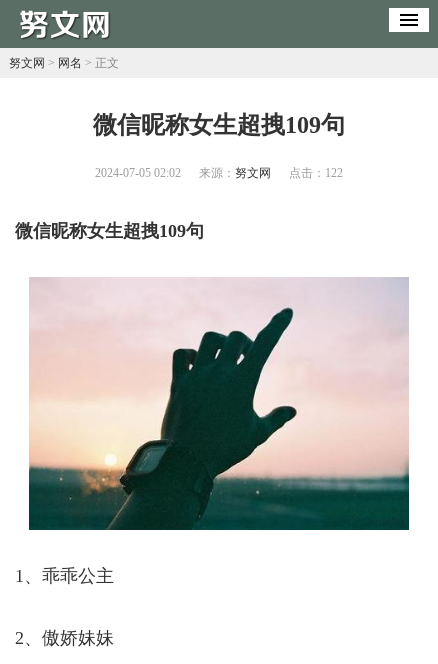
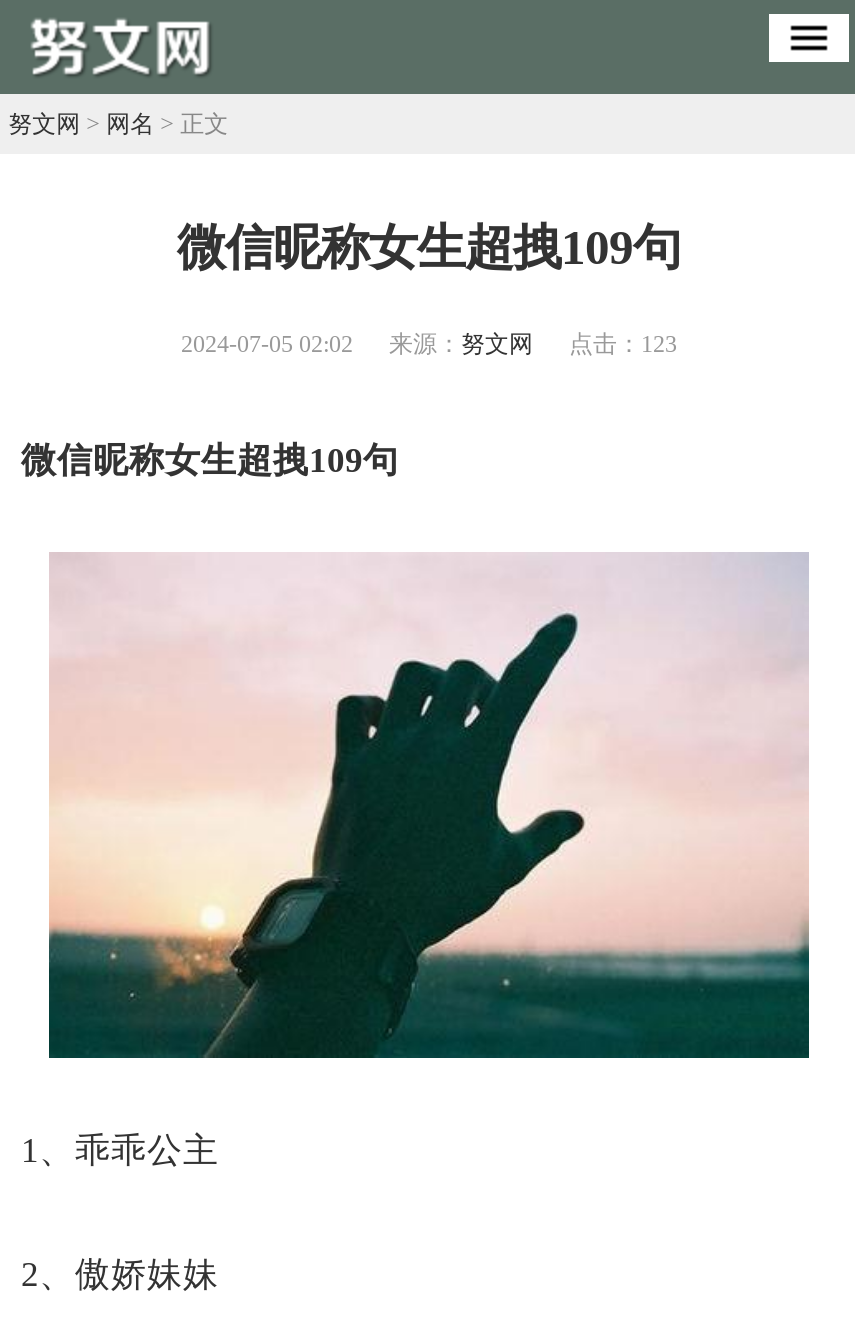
- 2024-07-05 02:02 来源：努文网 点击：122
+ 2024-07-05 02:02 来源：努文网 点击：123
